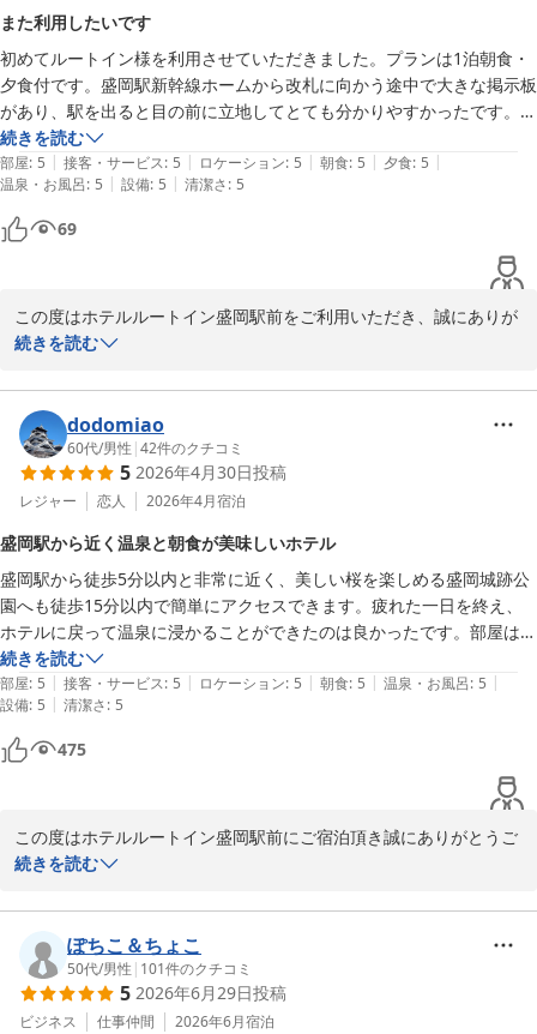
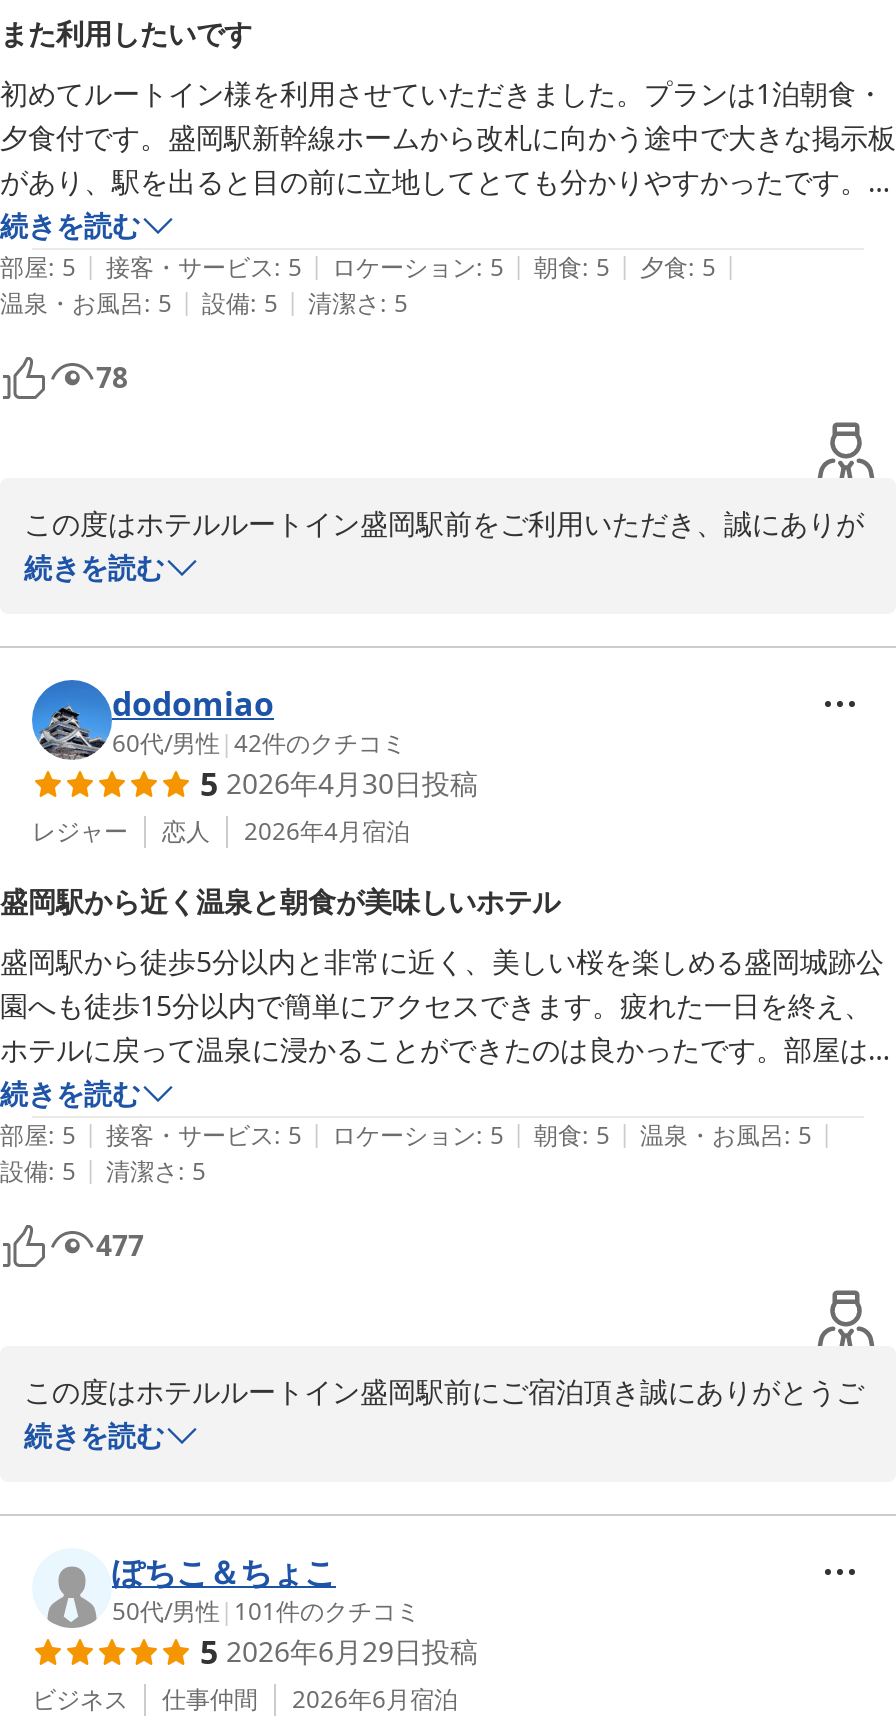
- 69
+ 78

- 475
+ 477
